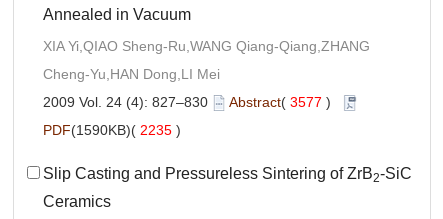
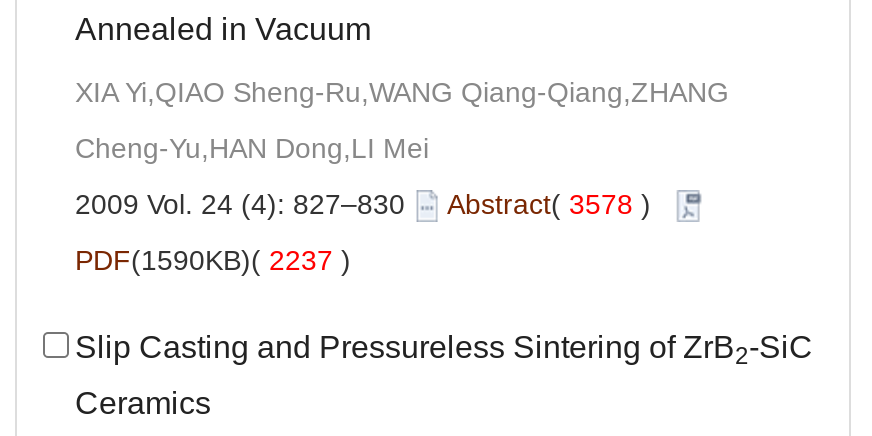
- 2009 Vol. 24 (4): 827–830 Abstract(3577)
+ 2009 Vol. 24 (4): 827–830 Abstract(3578)

- PDF(1590KB)(2235)
+ PDF(1590KB)(2237)
